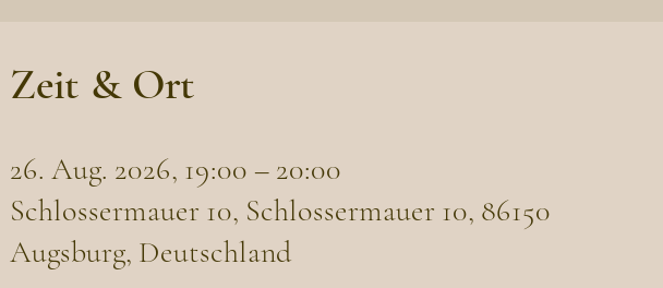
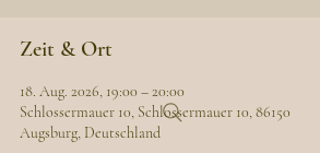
- 26. Aug. 2026, 19:00 – 20:00
+ 18. Aug. 2026, 19:00 – 20:00
